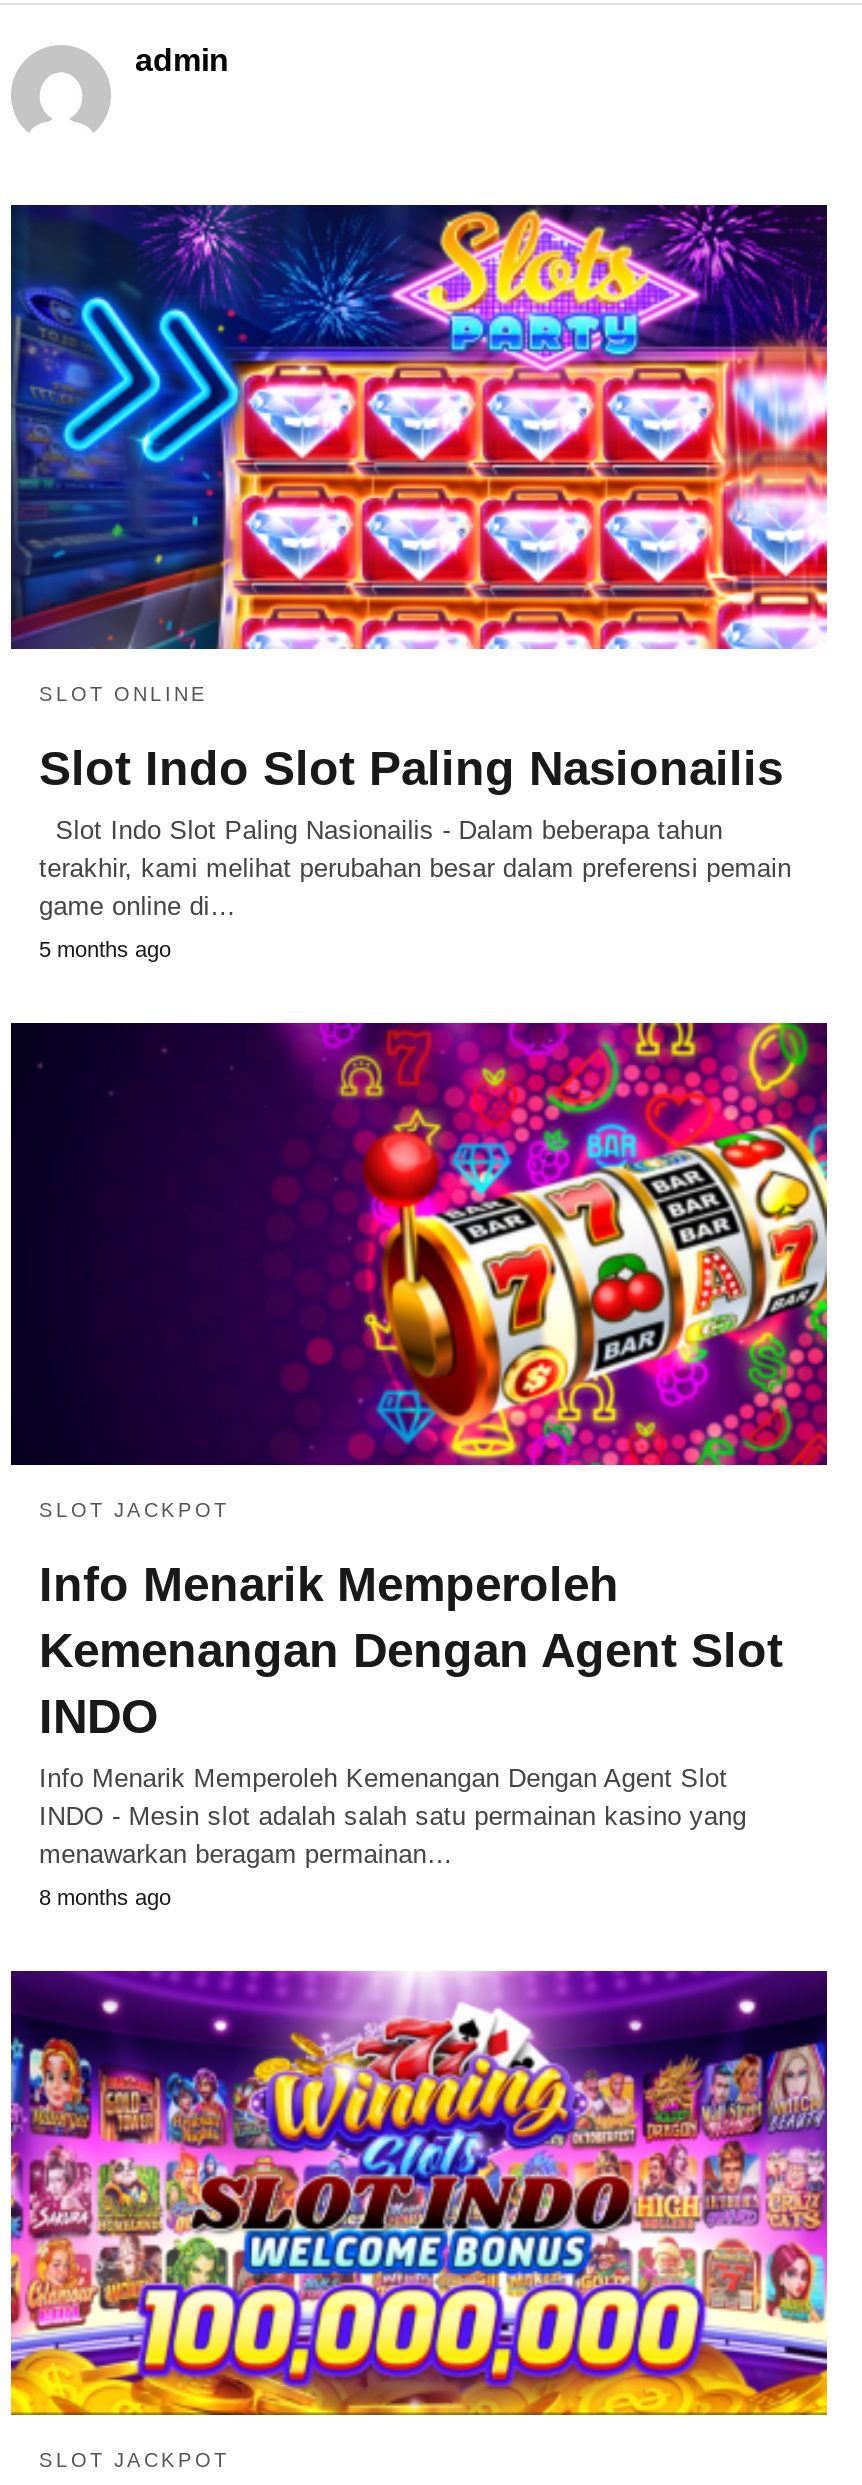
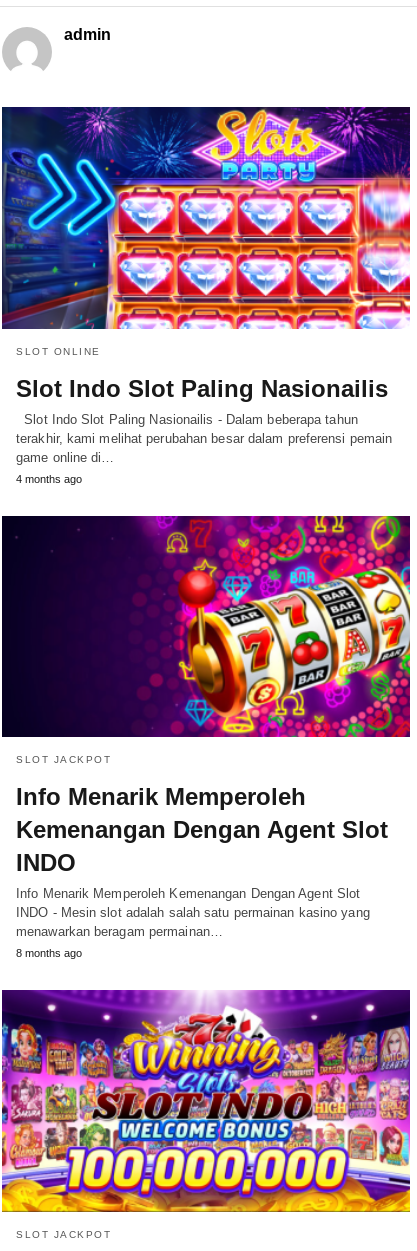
- 5 months ago
+ 4 months ago
